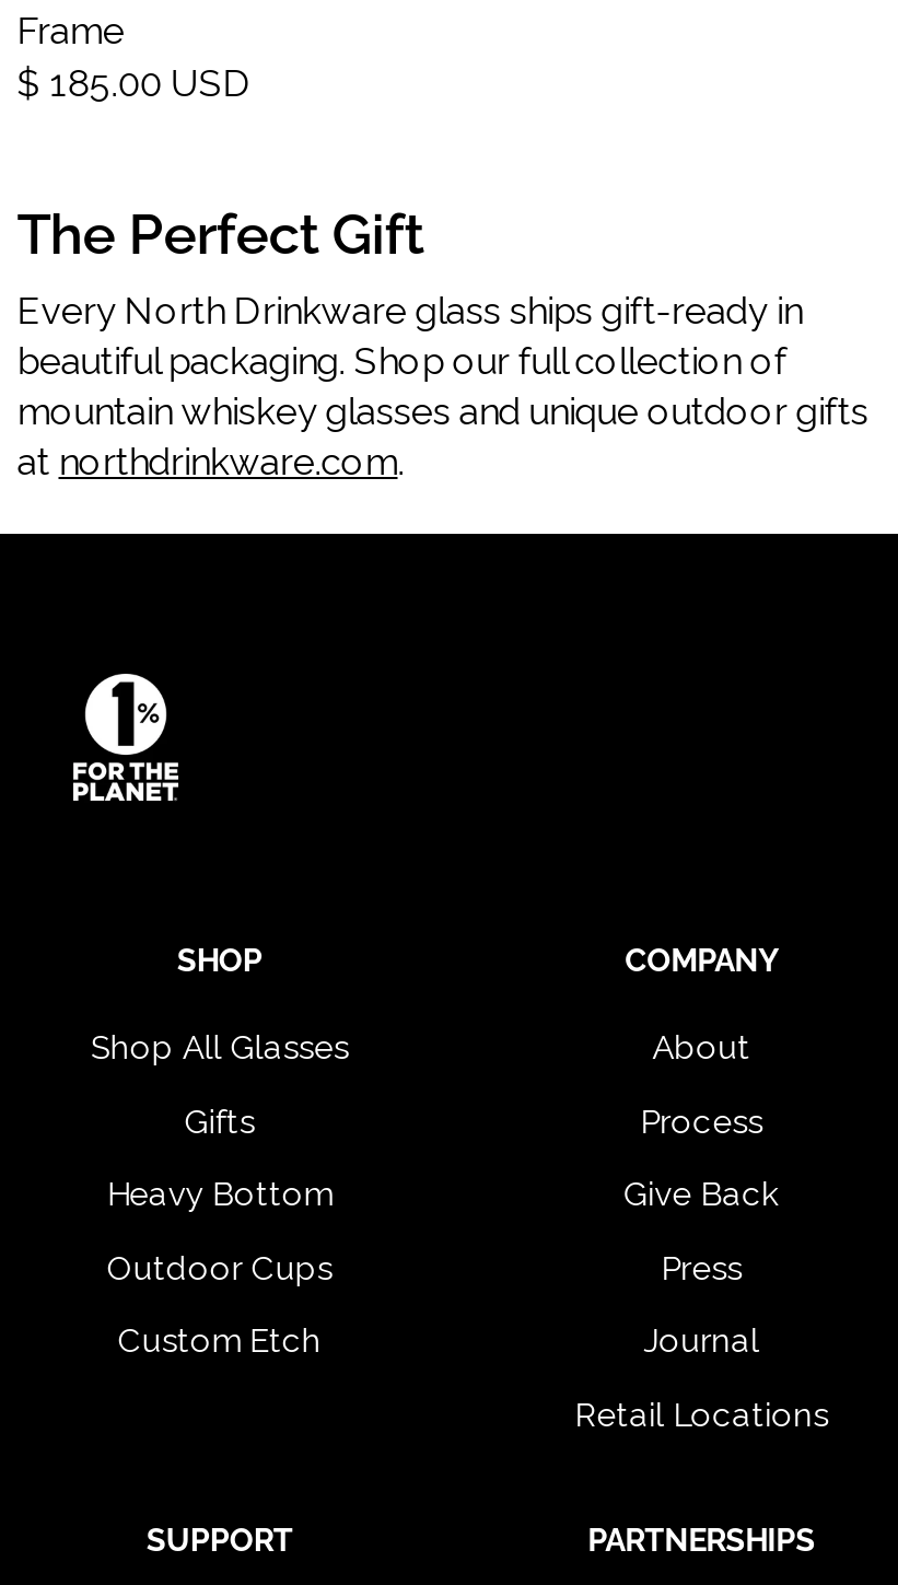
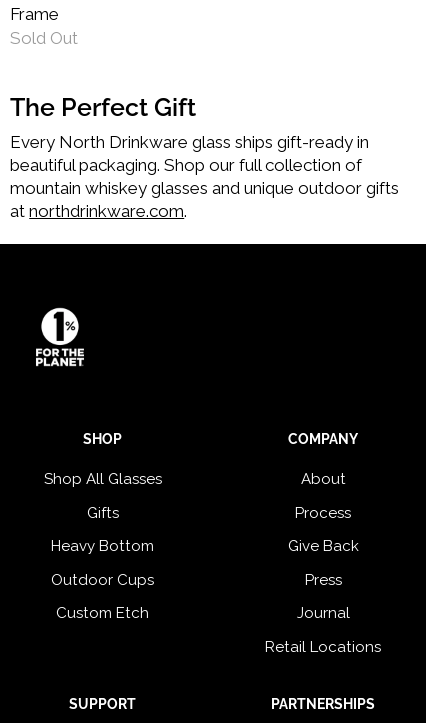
- $ 185.00 USD
+ Sold Out
